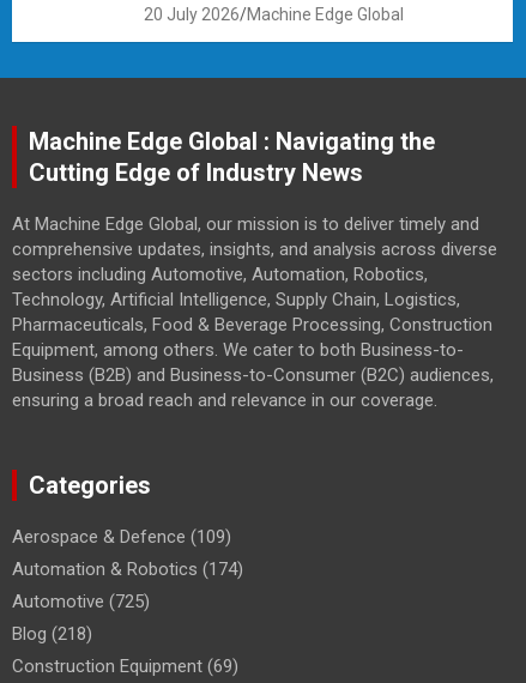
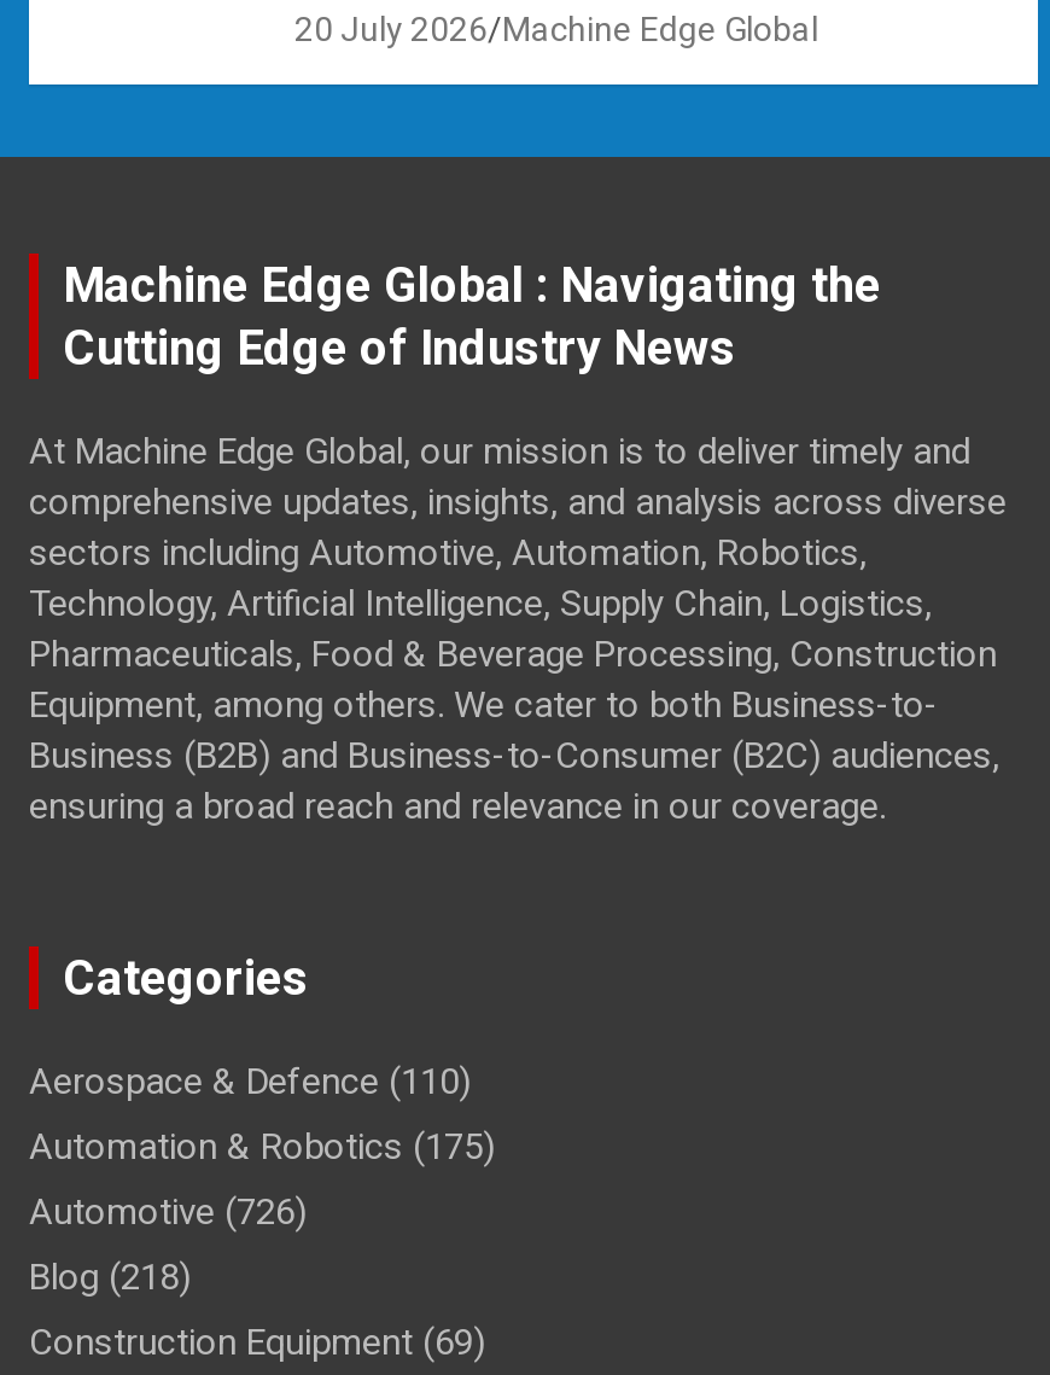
- Aerospace & Defence (109)
+ Aerospace & Defence (110)

- Automation & Robotics (174)
+ Automation & Robotics (175)

- Automotive (725)
+ Automotive (726)
